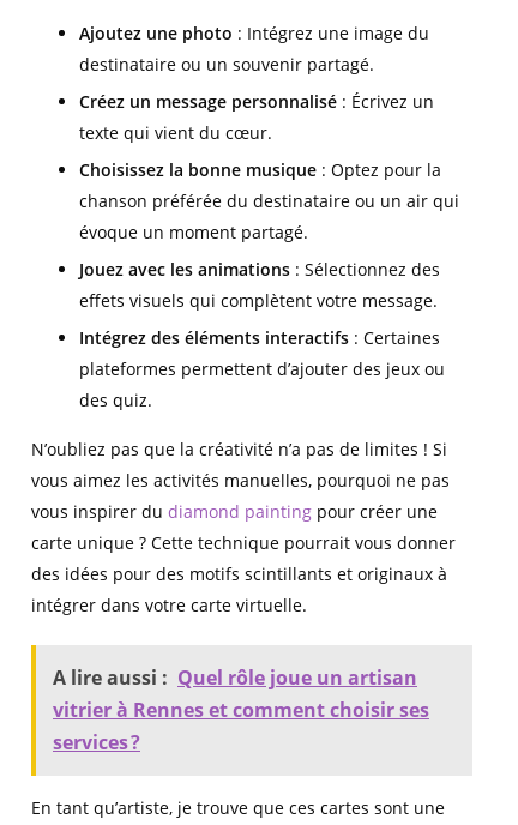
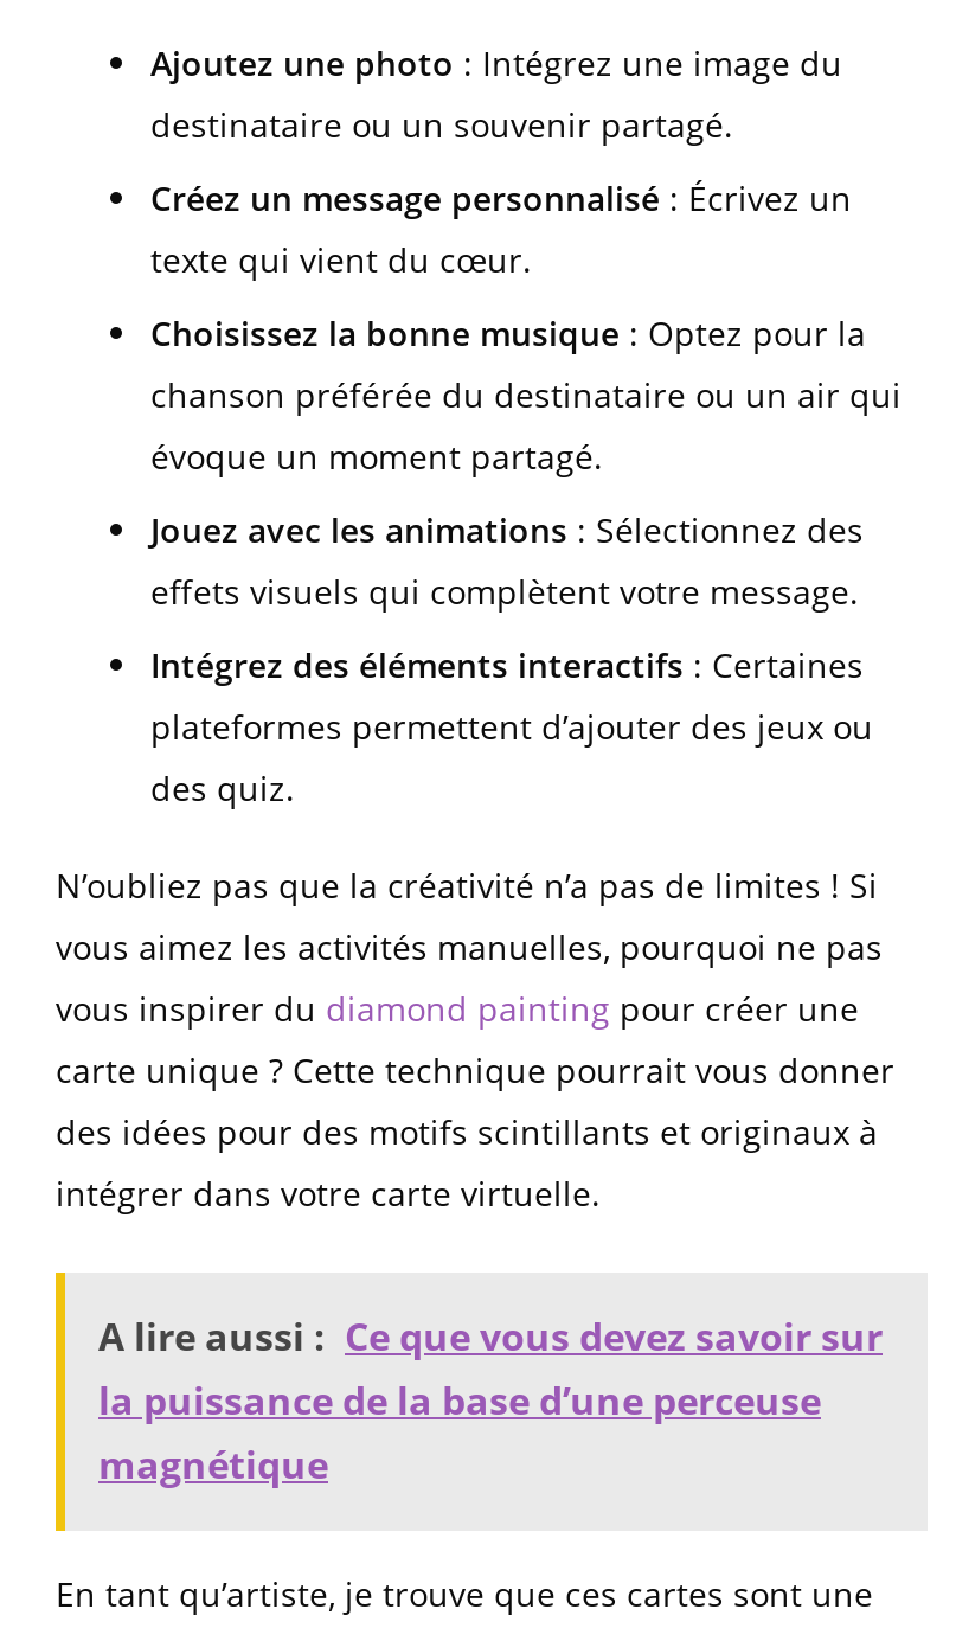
- A lire aussi : Quel rôle joue un artisan
- vitrier à Rennes et comment choisir ses
- services ?
+ A lire aussi : Ce que vous devez savoir sur
+ la puissance de la base d’une perceuse
+ magnétique
